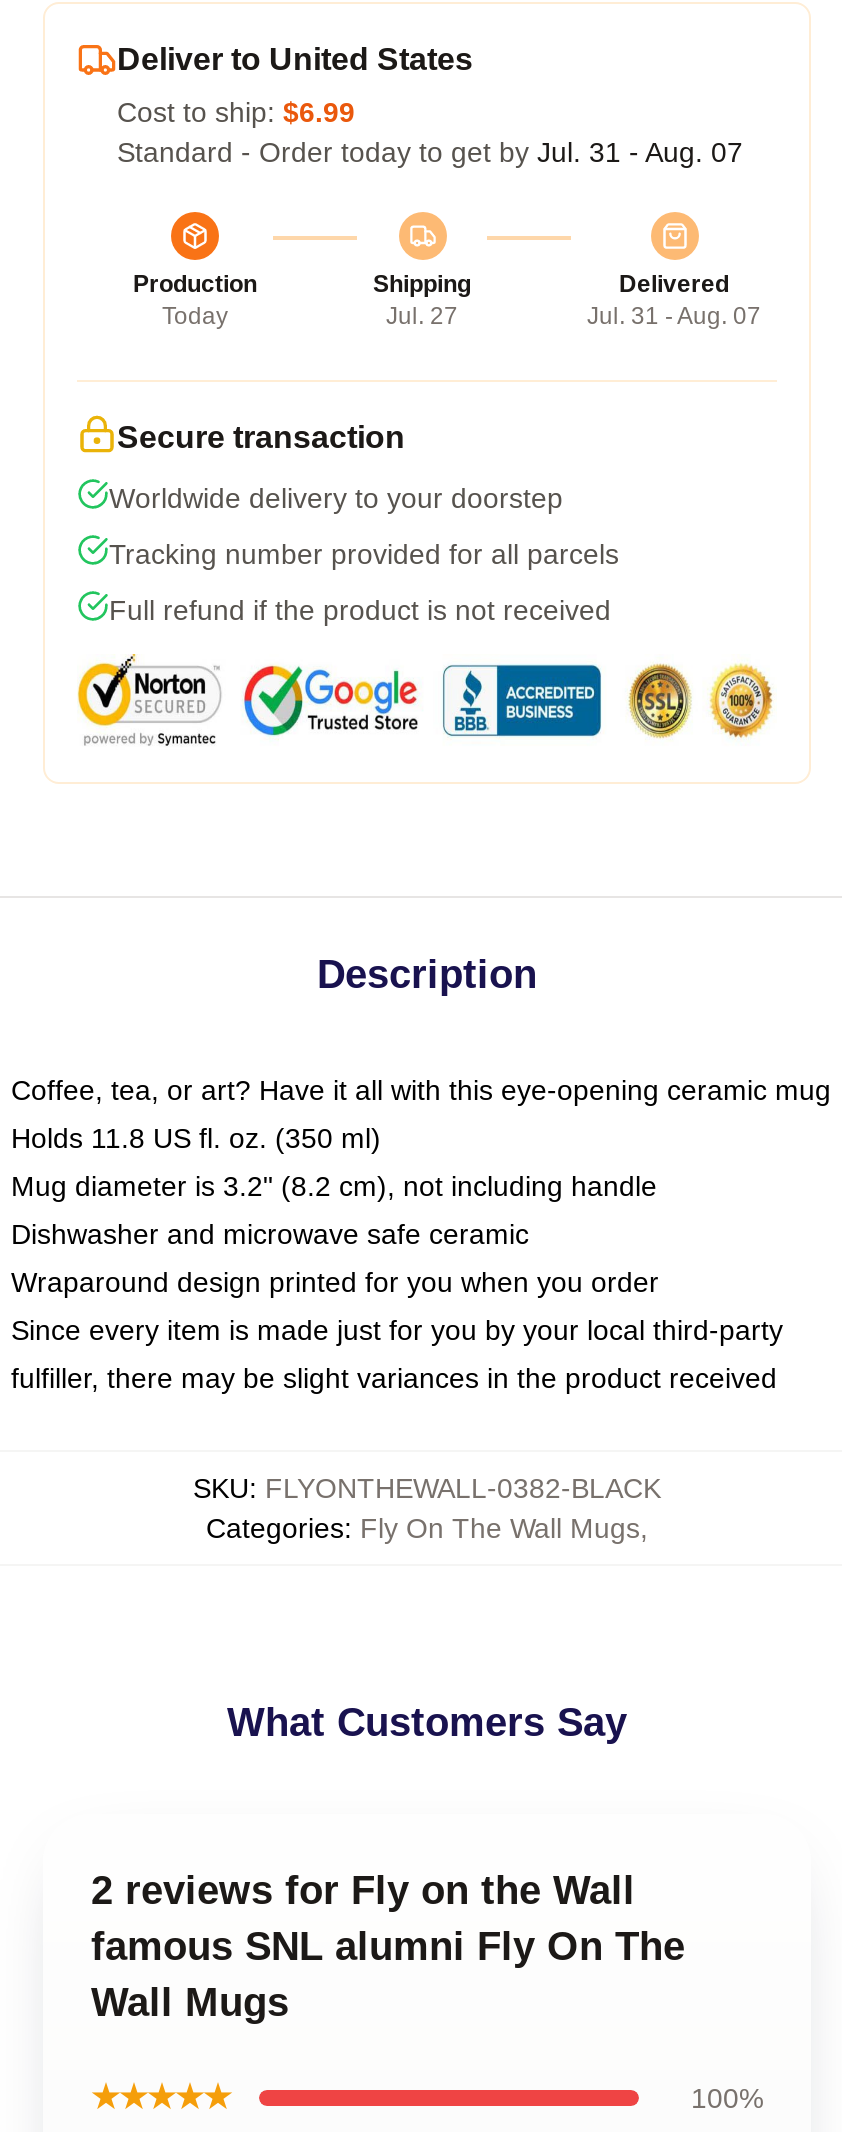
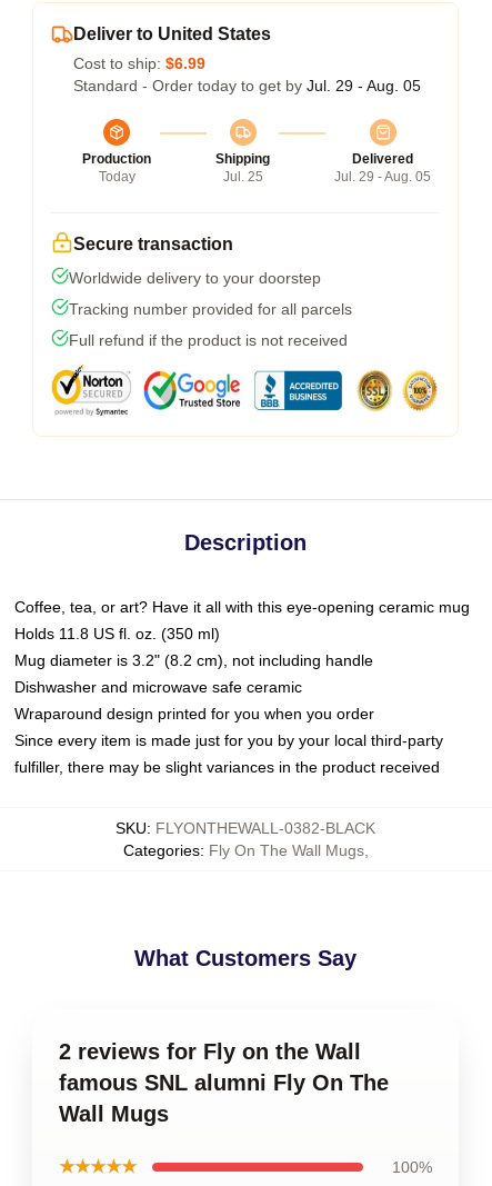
- Standard - Order today to get by Jul. 31 - Aug. 07
+ Standard - Order today to get by Jul. 29 - Aug. 05

- Jul. 27
+ Jul. 25

- Jul. 31 - Aug. 07
+ Jul. 29 - Aug. 05
